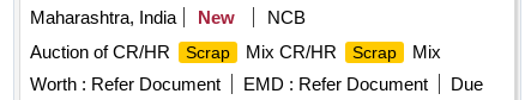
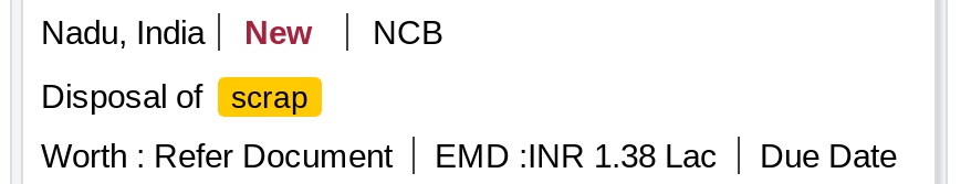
- Maharashtra, India
+ Nadu, India

- Auction of CR/HR Scrap Mix CR/HR Scrap Mix
+ Disposal of scrap

- EMD : Refer Document
- Due
+ EMD : INR 1.38 Lac
+ Due Date
